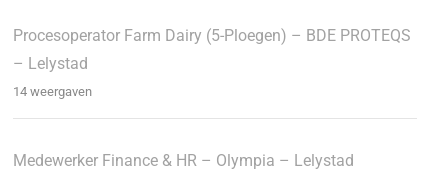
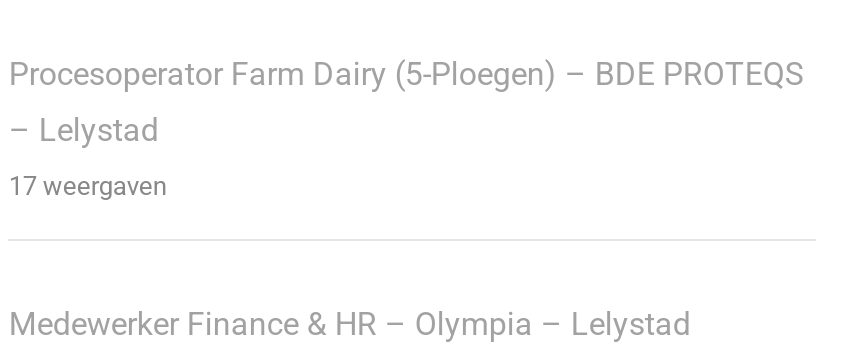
- 14 weergaven
+ 17 weergaven
